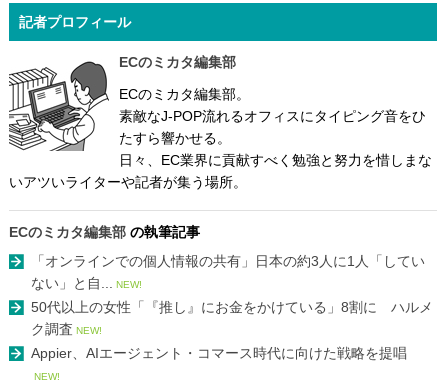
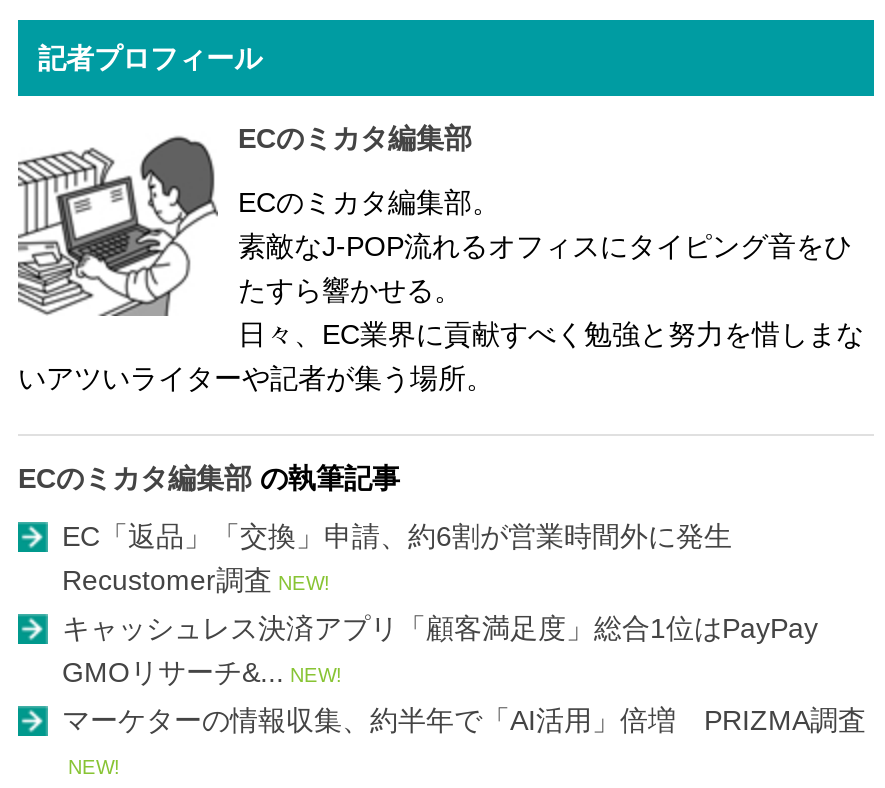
- 「オンラインでの個人情報の共有」日本の約3人に1人「してい
- ない」と自... NEW!
+ EC「返品」「交換」申請、約6割が営業時間外に発生
+ Recustomer調査 NEW!

- 50代以上の女性「『推し』にお金をかけている」8割に ハルメ
- ク調査 NEW!
+ キャッシュレス決済アプリ「顧客満足度」総合1位はPayPay
+ GMOリサーチ&... NEW!

- Appier、AIエージェント・コマース時代に向けた戦略を提唱
+ マーケターの情報収集、約半年で「AI活用」倍増 PRIZMA調査
